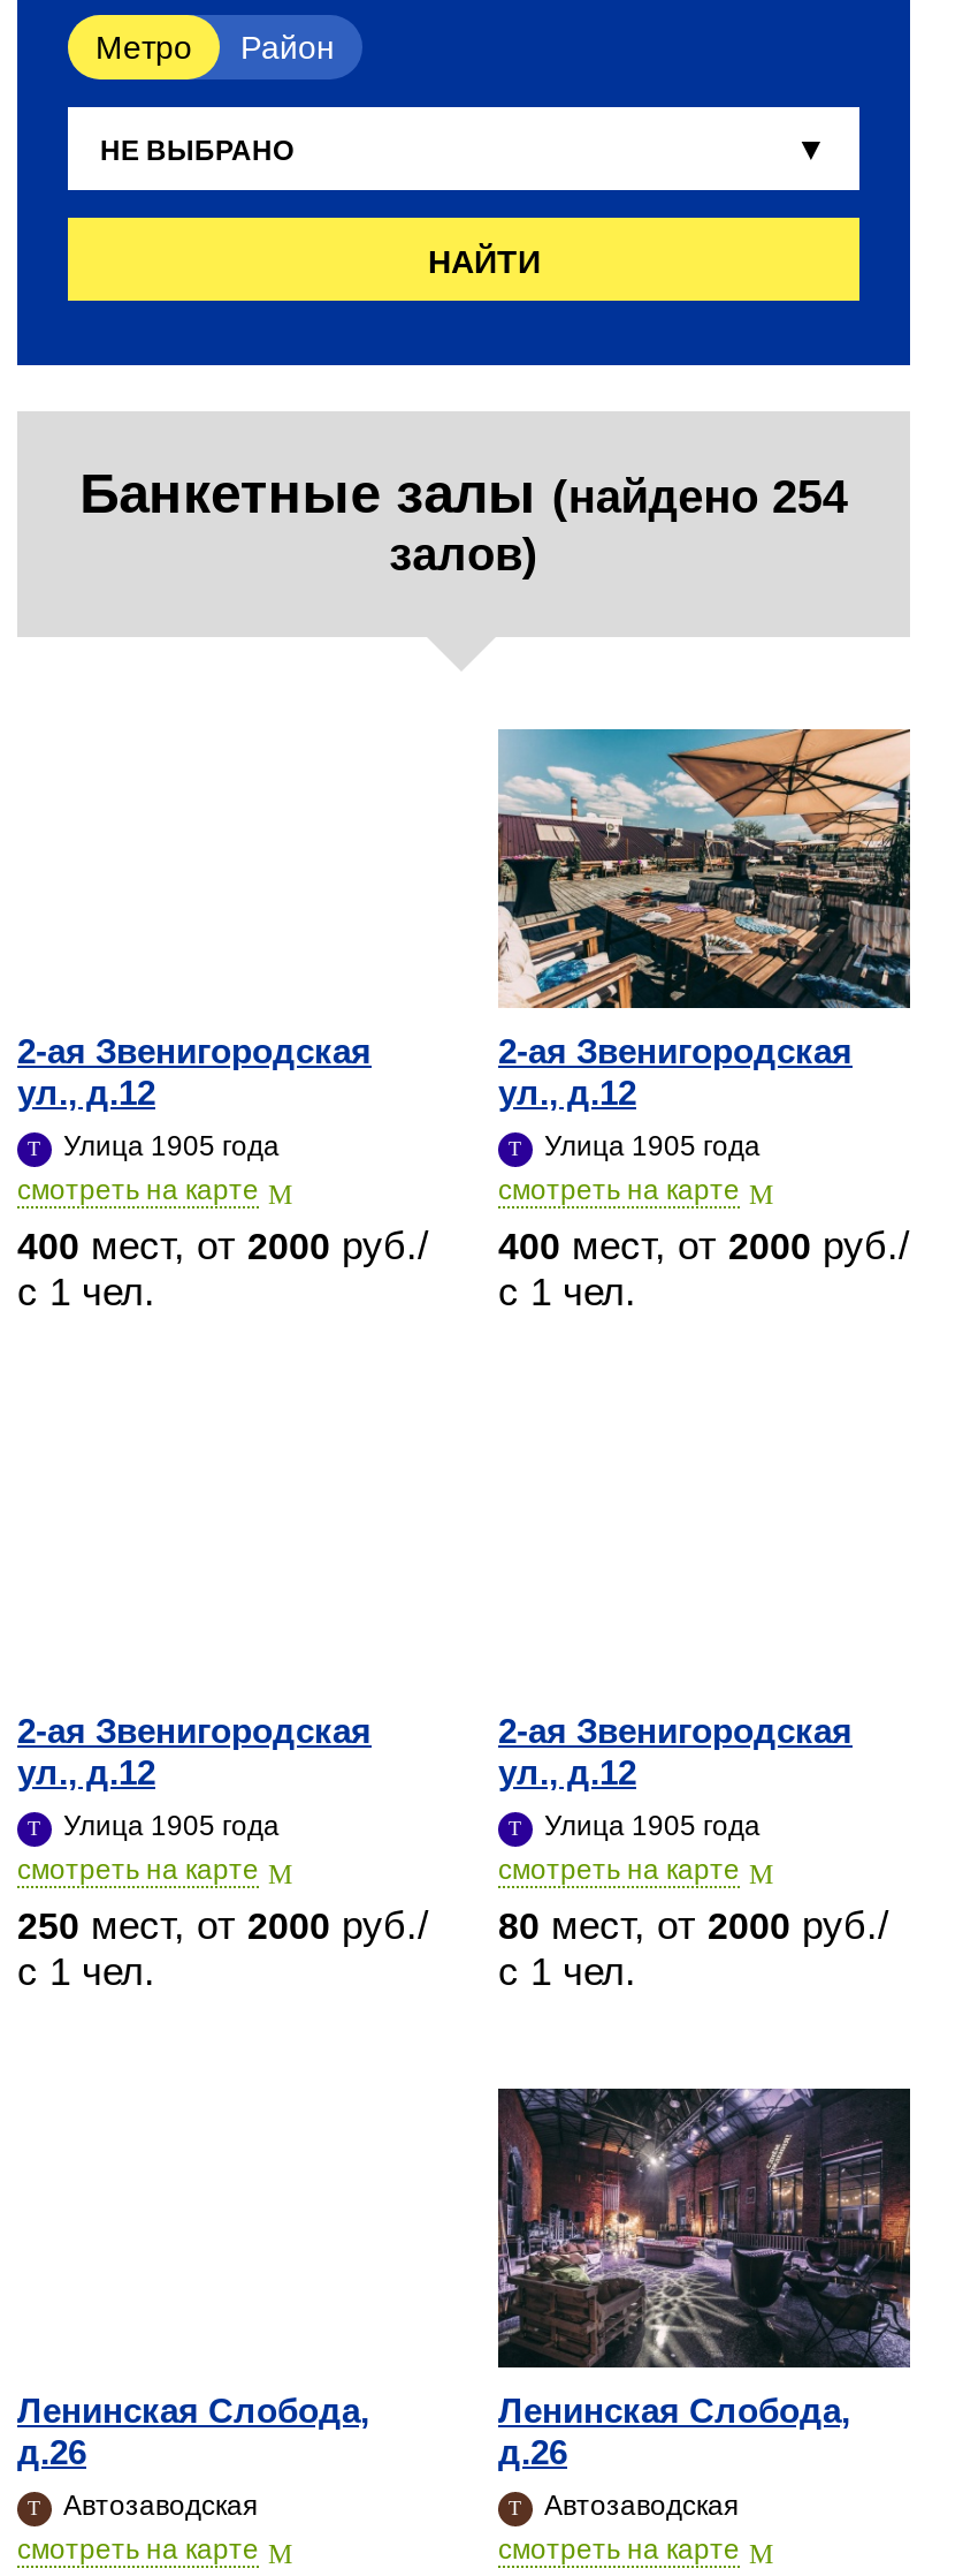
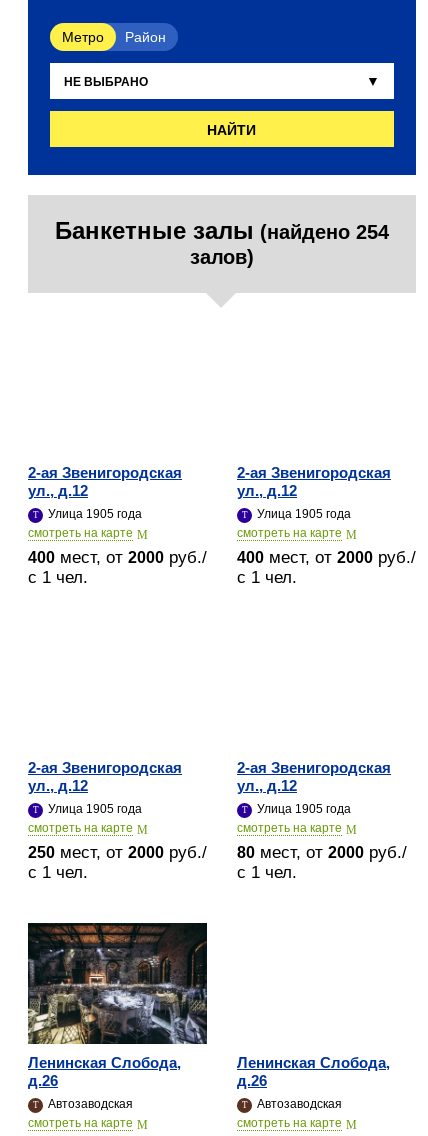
- [image]

+ [image]

- [image]
